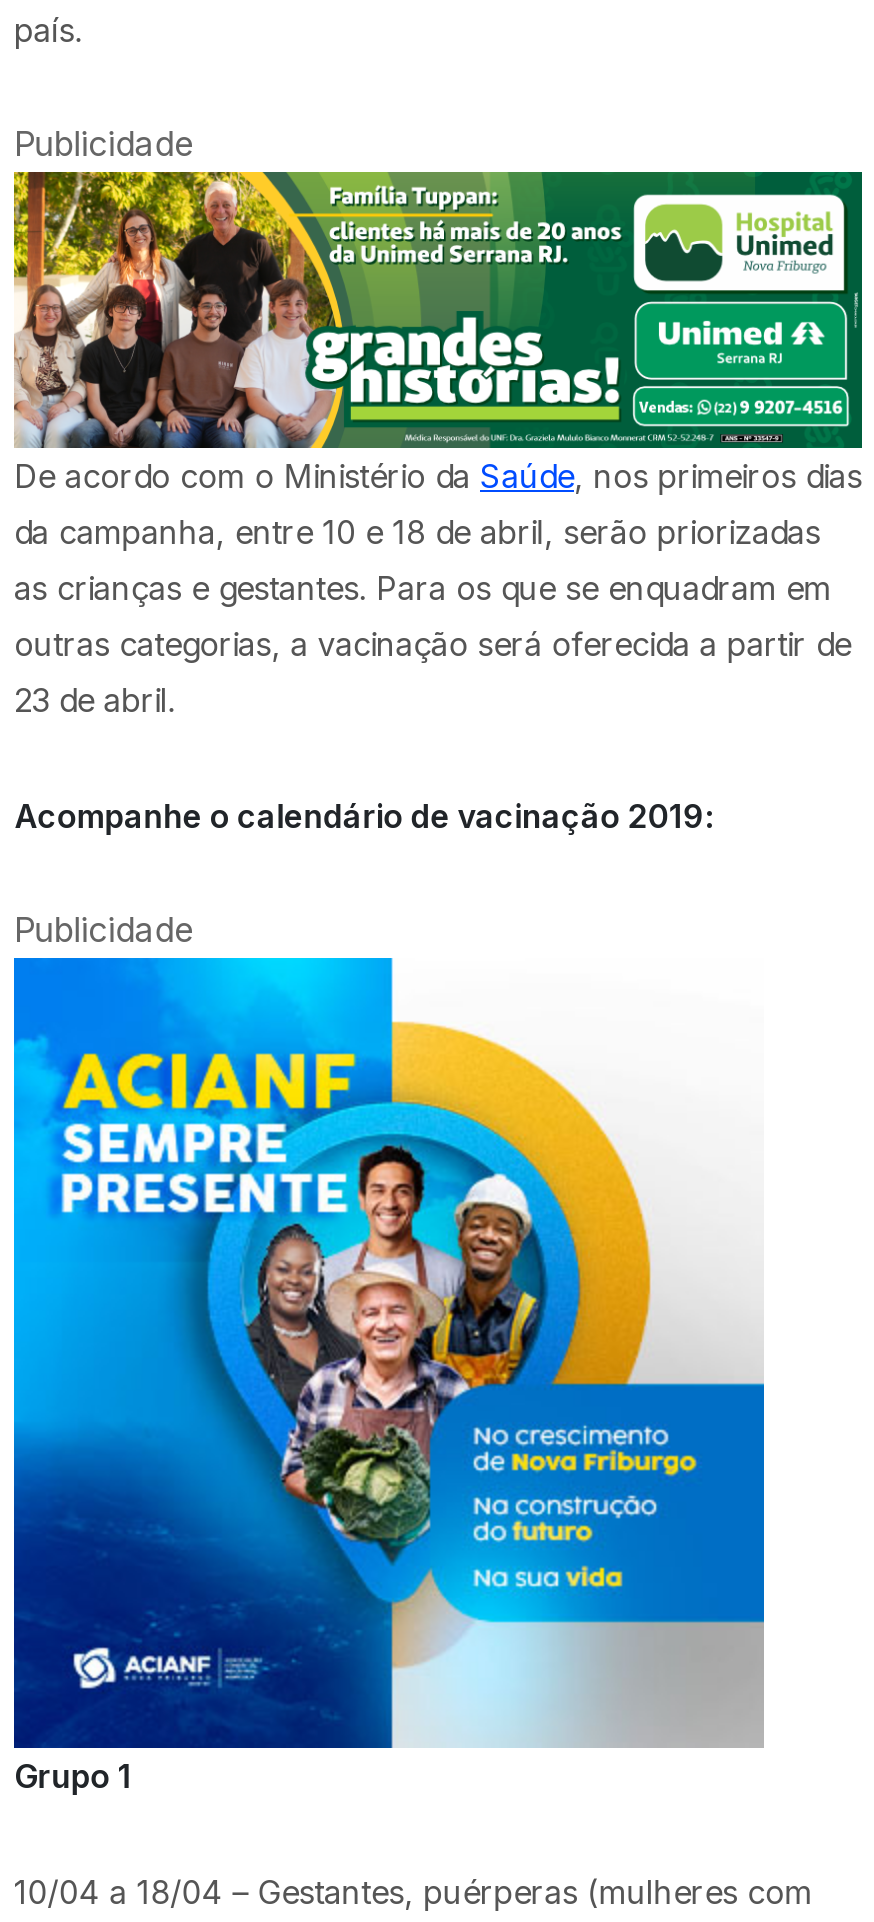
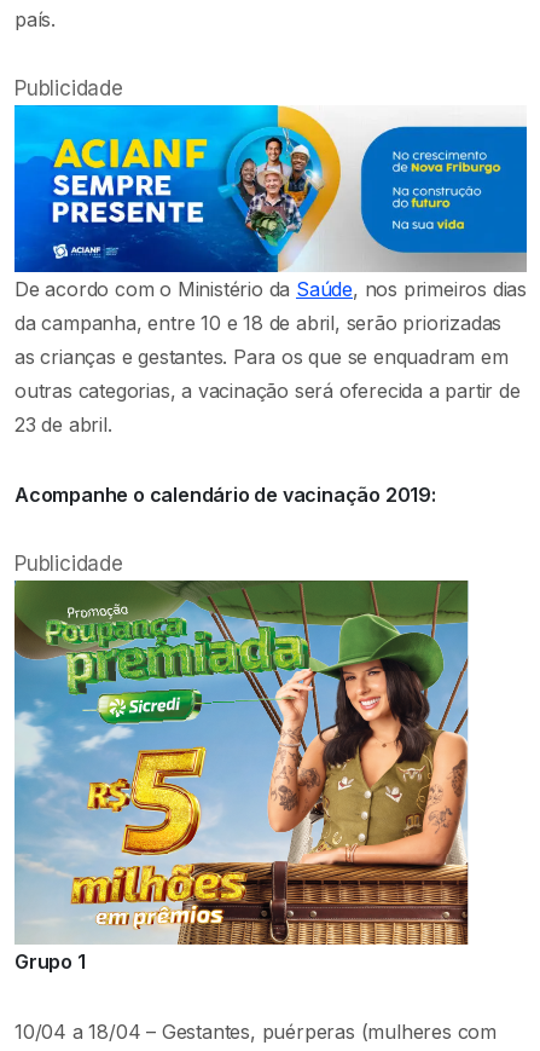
- [image]
+ [image]

- [image]
+ [image]
